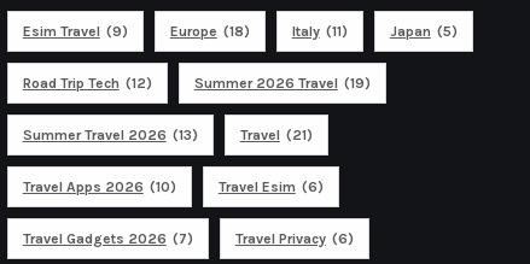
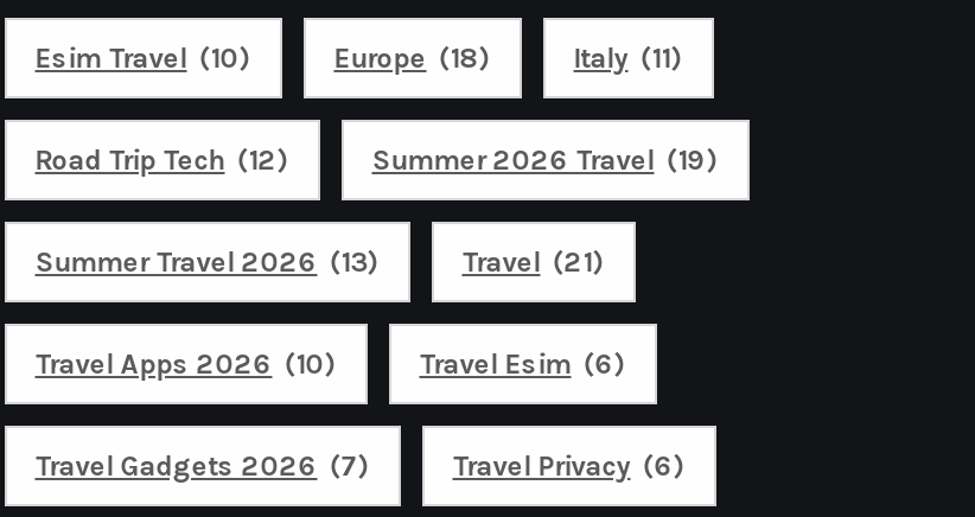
- Esim Travel (9)
+ Esim Travel (10)

- Japan (5)
